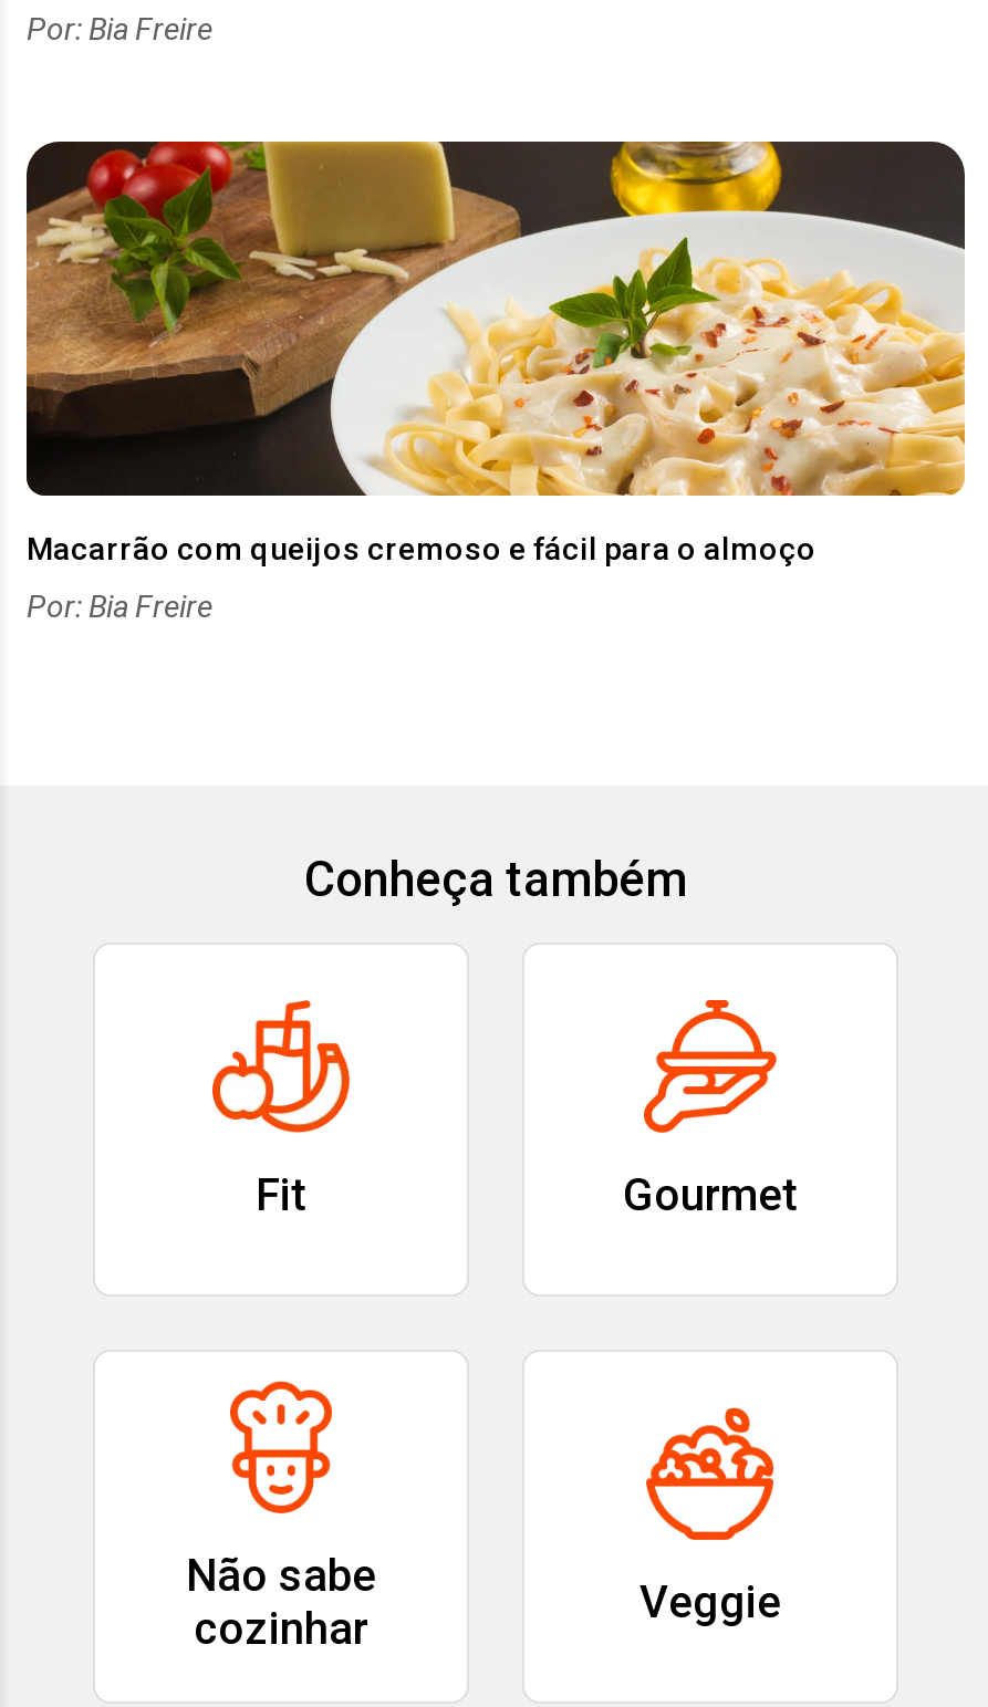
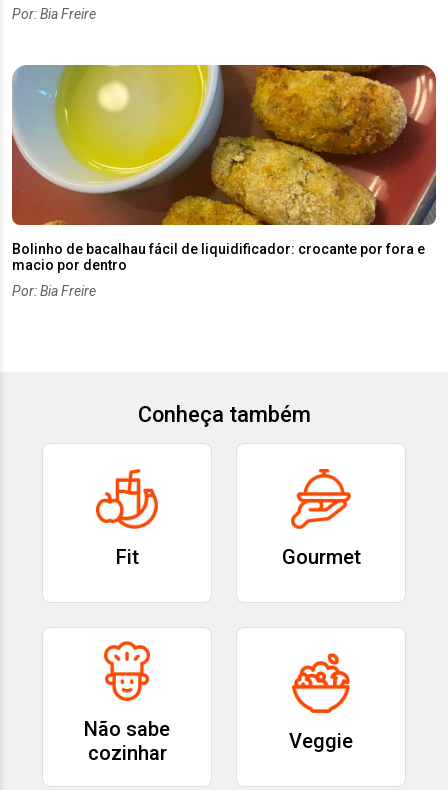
- [image]
- Macarrão com queijos cremoso e fácil para o almoço
+ [image]
+ Bolinho de bacalhau fácil de liquidificador: crocante por fora e
+ macio por dentro
